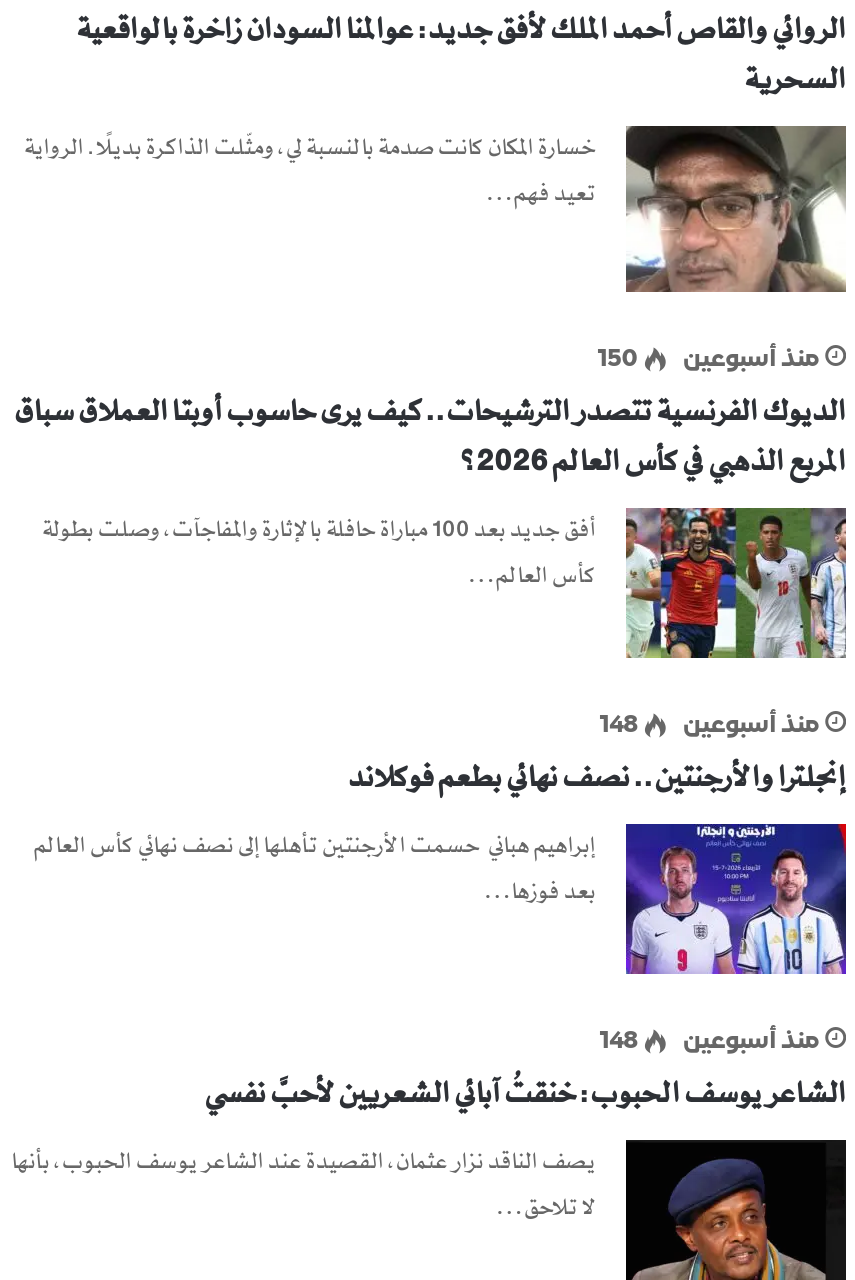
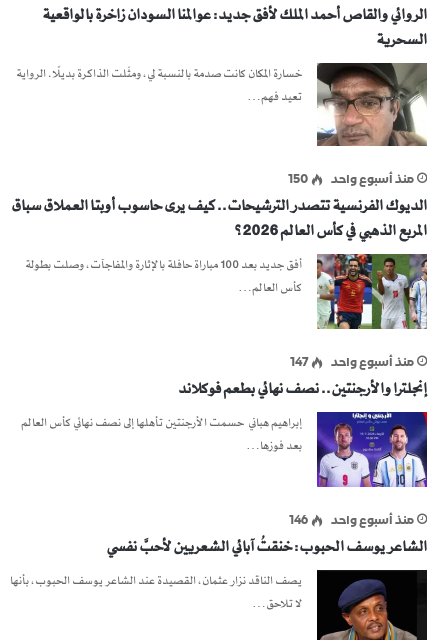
- منذ أسبوعين
+ منذ أسبوع واحد

- منذ أسبوعين
- 148
+ منذ أسبوع واحد
+ 147

- منذ أسبوعين
- 148
+ منذ أسبوع واحد
+ 146
